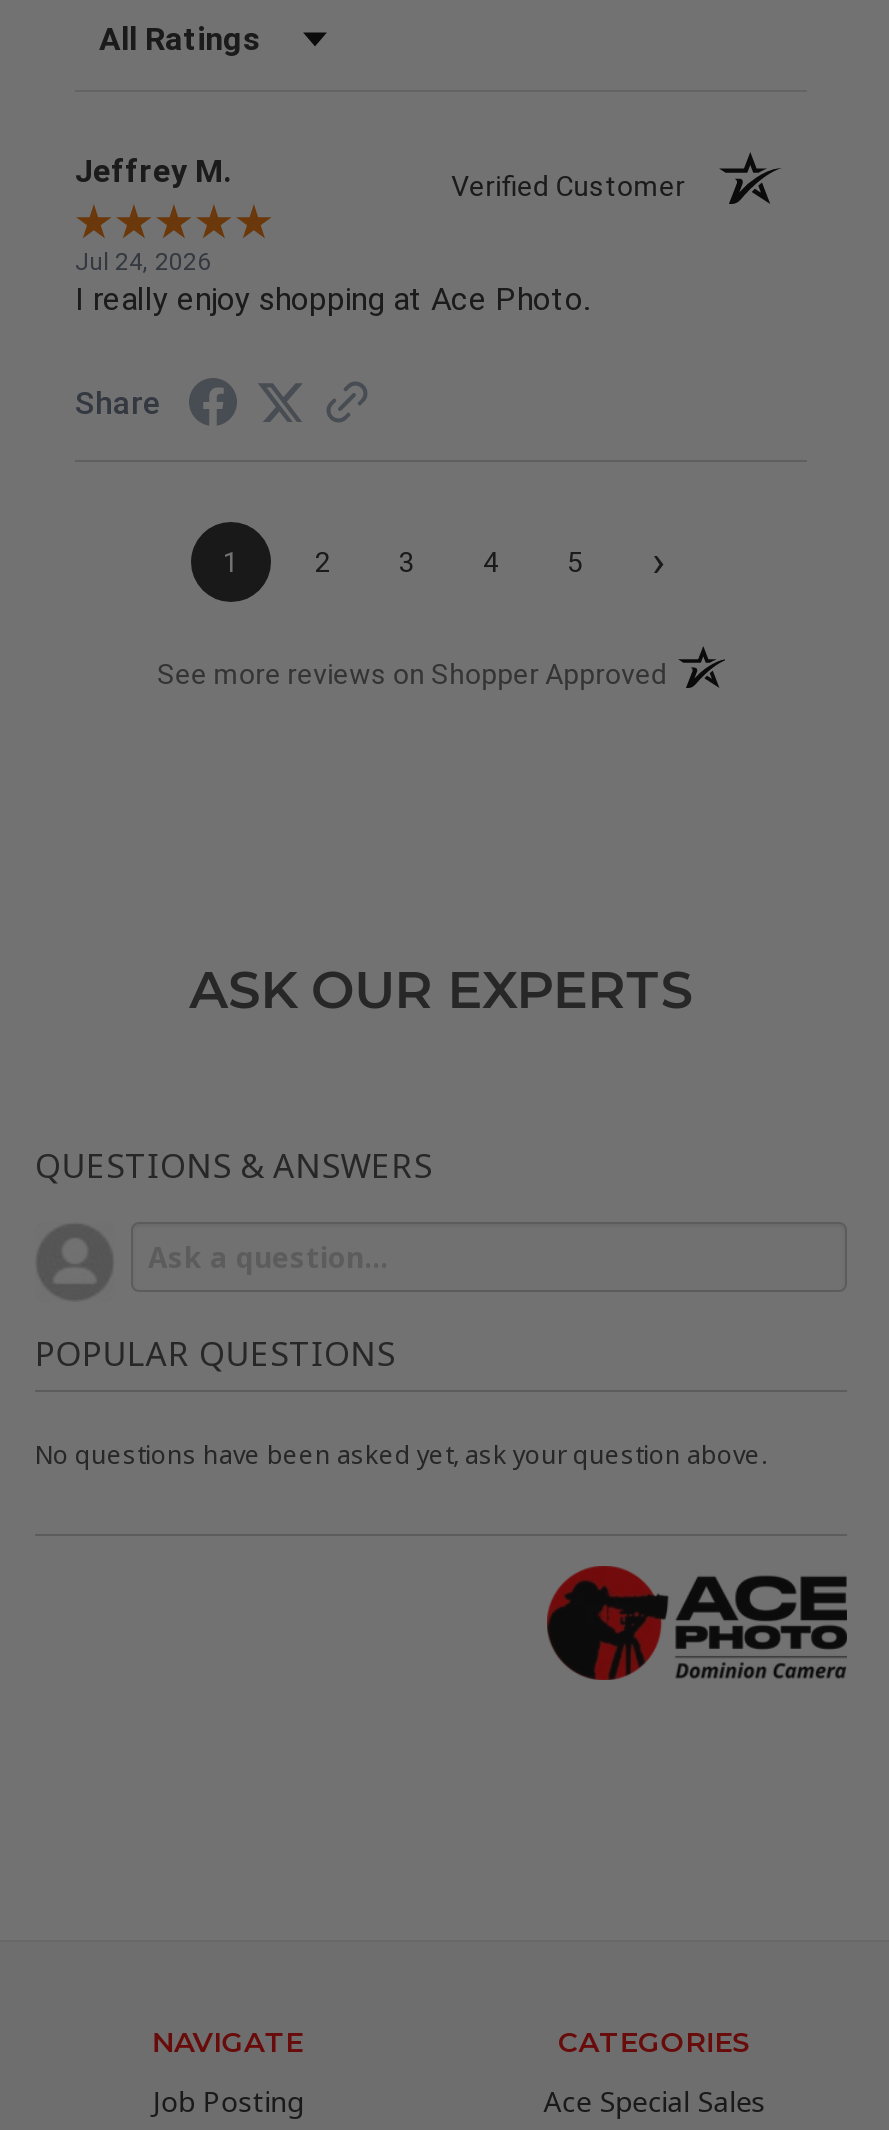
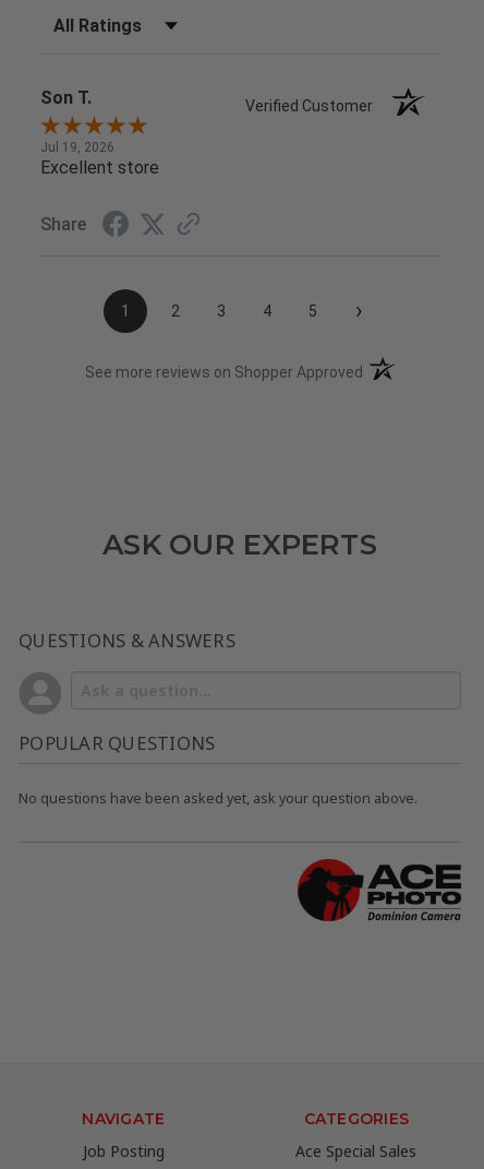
- Jeffrey M.
+ Son T.

- Jul 24, 2026
- I really enjoy shopping at Ace Photo.
+ Jul 19, 2026
+ Excellent store
